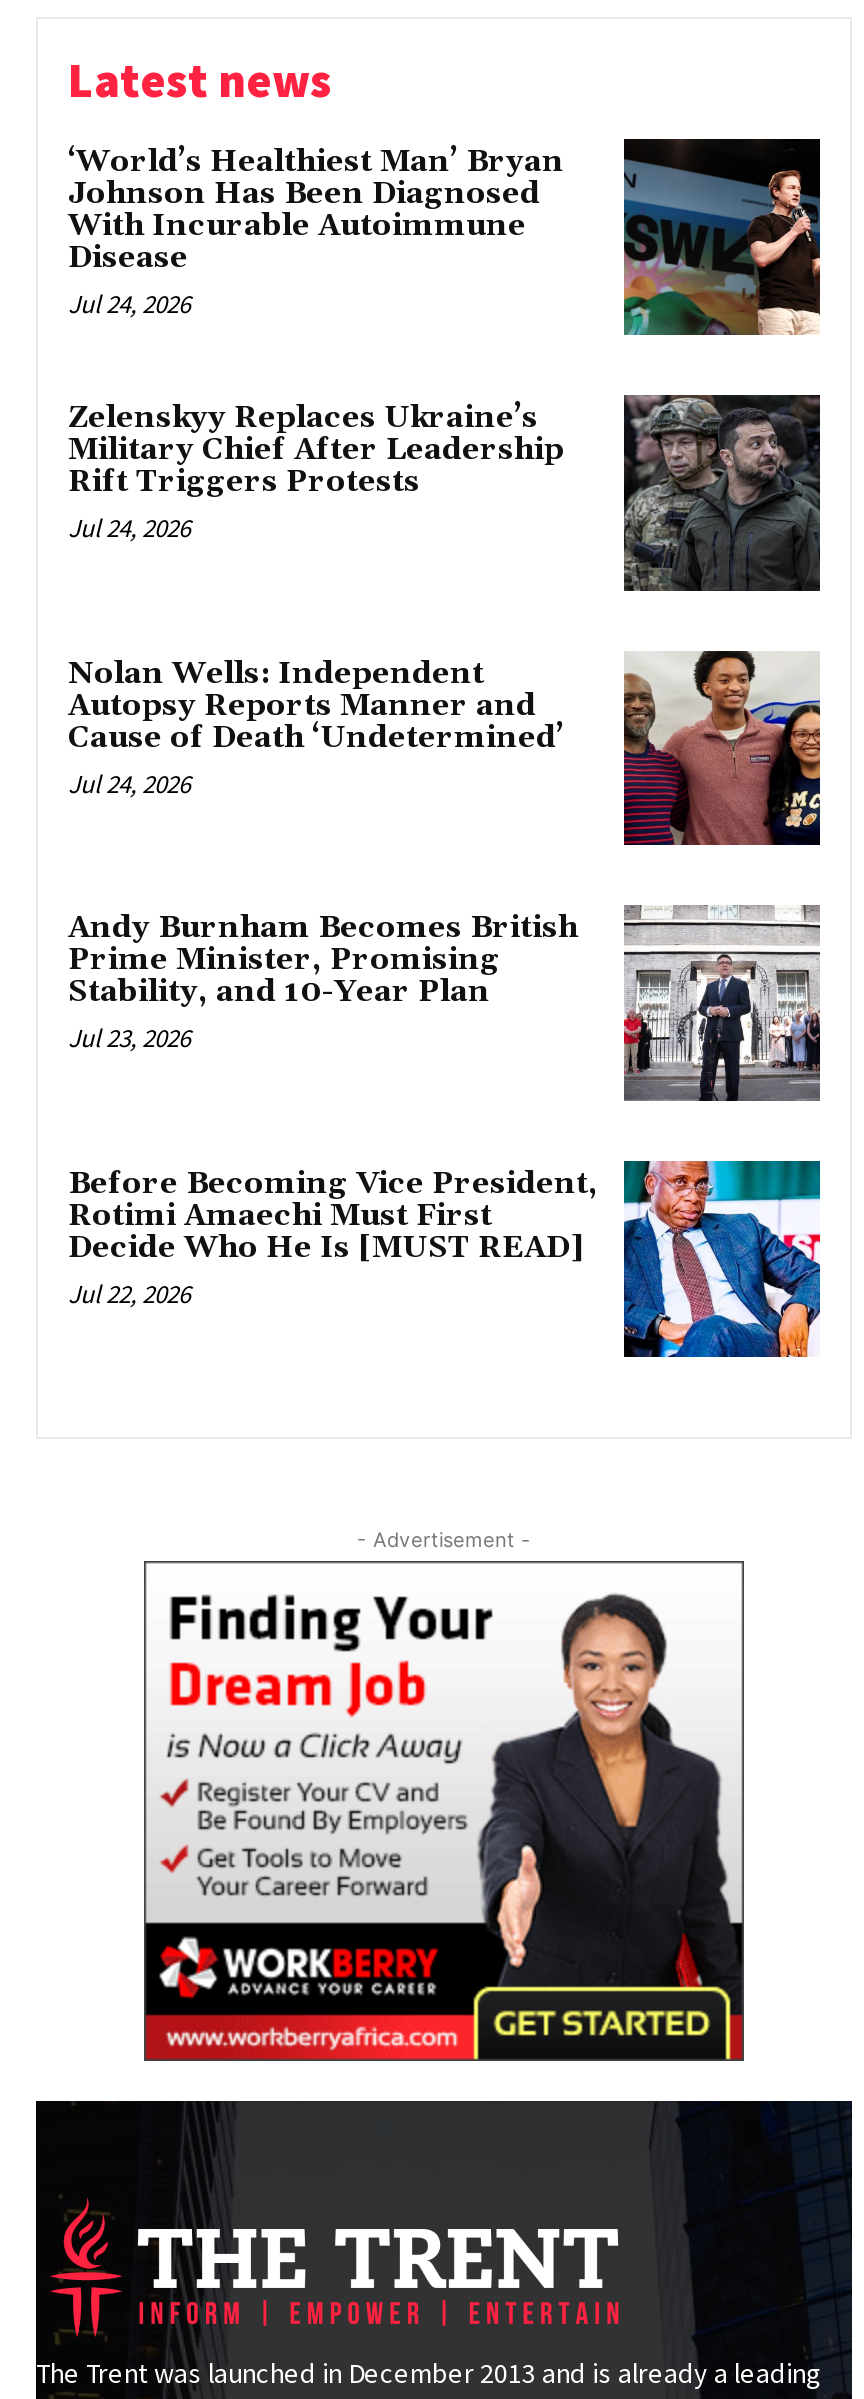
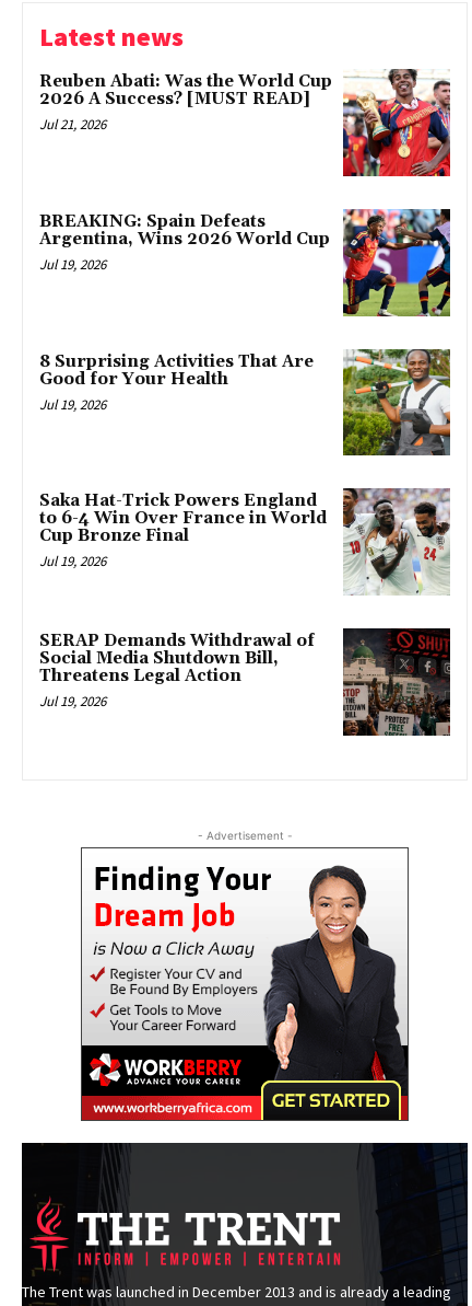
- [image]
- ‘World’s Healthiest Man’ Bryan
- Johnson Has Been Diagnosed
- With Incurable Autoimmune
- Disease
- Jul 24, 2026
+ [image]
+ Reuben Abati: Was the World Cup
+ 2026 A Success? [MUST READ]
+ Jul 21, 2026

- [image]
- Zelenskyy Replaces Ukraine’s
- Military Chief After Leadership
- Rift Triggers Protests
- Jul 24, 2026
+ [image]
+ BREAKING: Spain Defeats
+ Argentina, Wins 2026 World Cup
+ Jul 19, 2026

- [image]
- Nolan Wells: Independent
- Autopsy Reports Manner and
- Cause of Death ‘Undetermined’
- Jul 24, 2026
+ [image]
+ 8 Surprising Activities That Are
+ Good for Your Health
+ Jul 19, 2026

- [image]
- Andy Burnham Becomes British
- Prime Minister, Promising
- Stability, and 10-Year Plan
- Jul 23, 2026
+ [image]
+ Saka Hat-Trick Powers England
+ to 6-4 Win Over France in World
+ Cup Bronze Final
+ Jul 19, 2026

- [image]
- Before Becoming Vice President,
- Rotimi Amaechi Must First
- Decide Who He Is [MUST READ]
- Jul 22, 2026
+ [image]
+ SERAP Demands Withdrawal of
+ Social Media Shutdown Bill,
+ Threatens Legal Action
+ Jul 19, 2026
